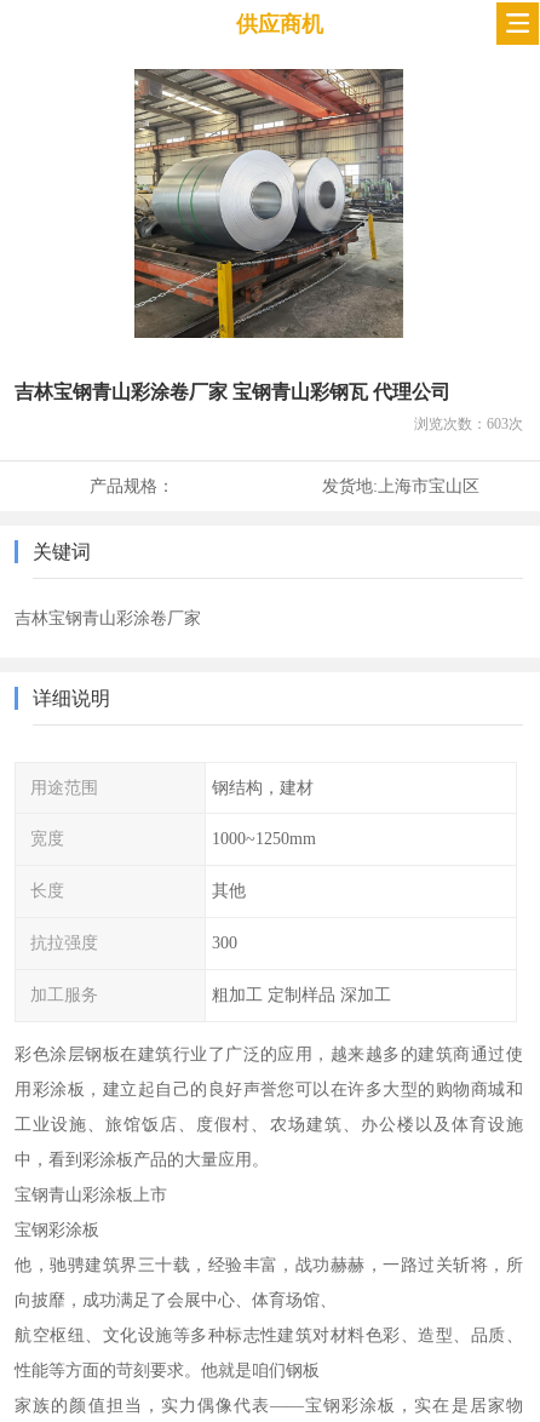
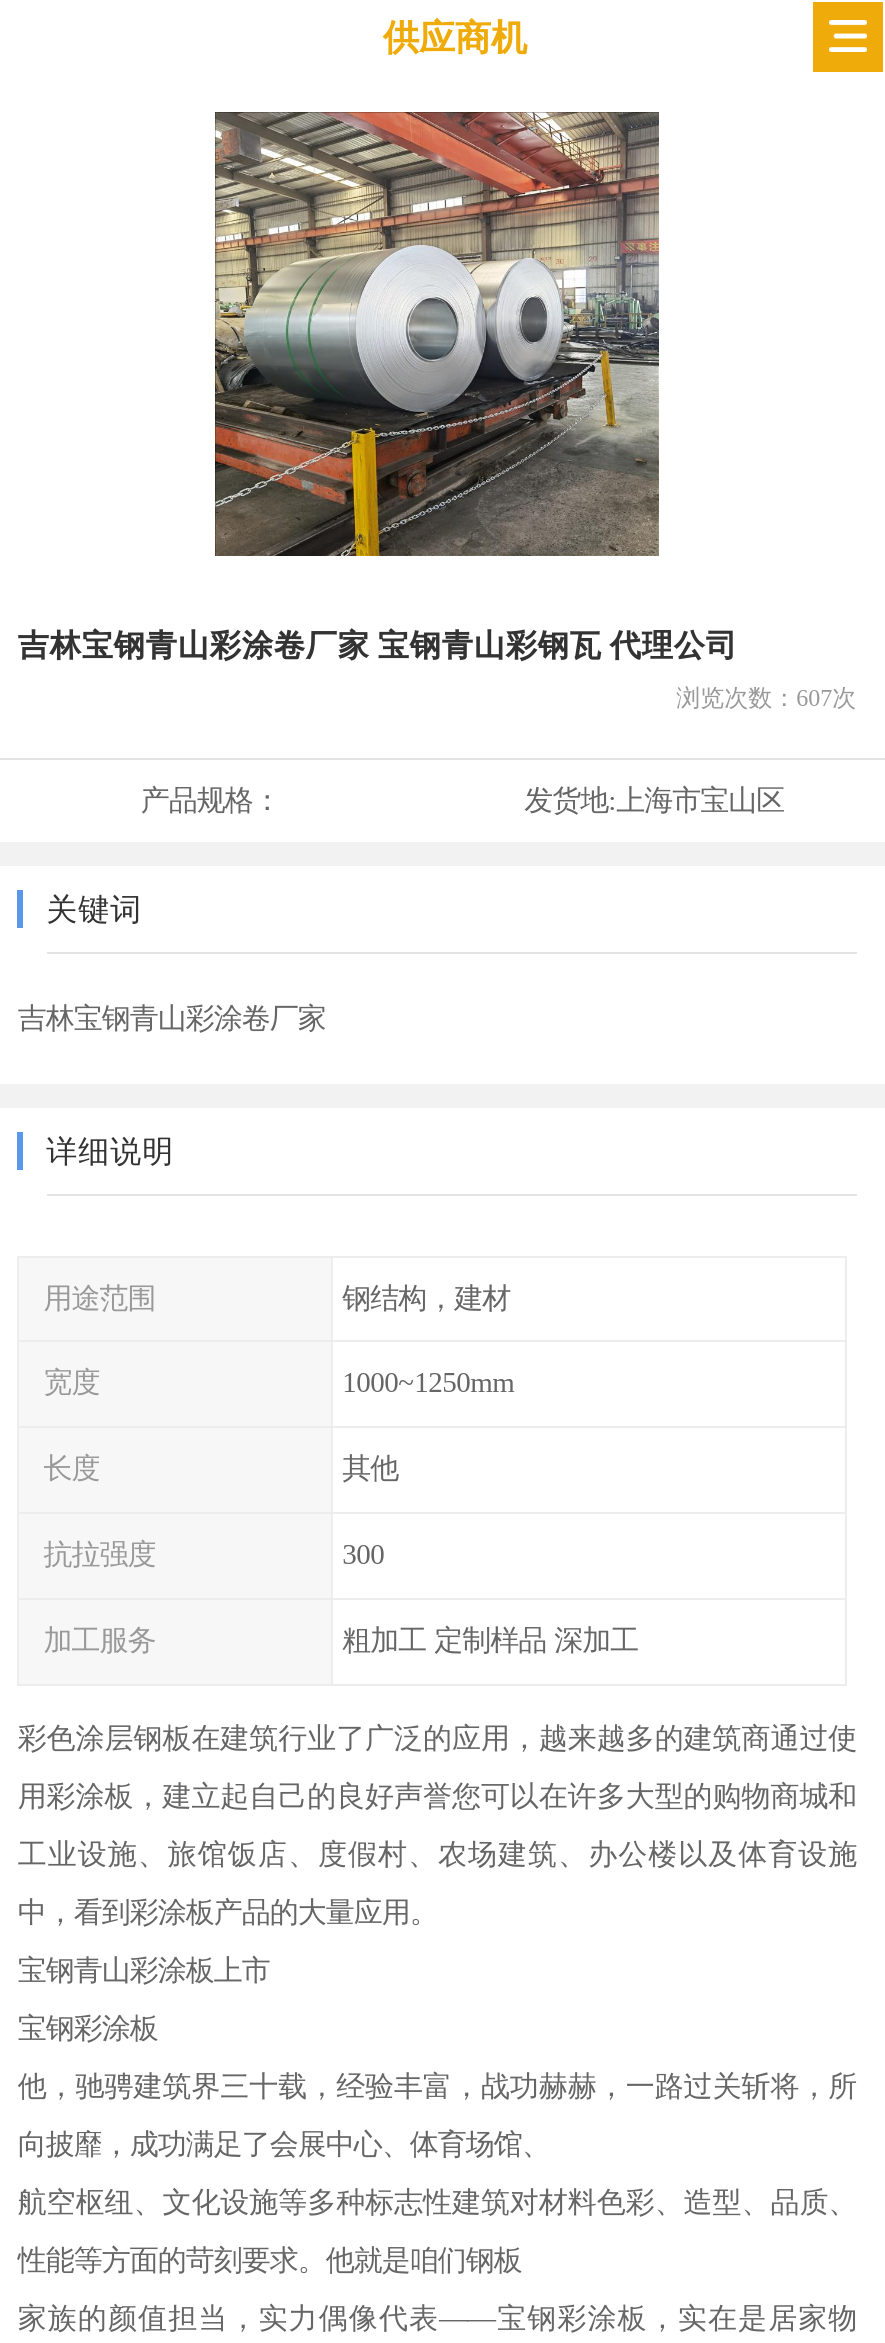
- 浏览次数：603次
+ 浏览次数：607次
